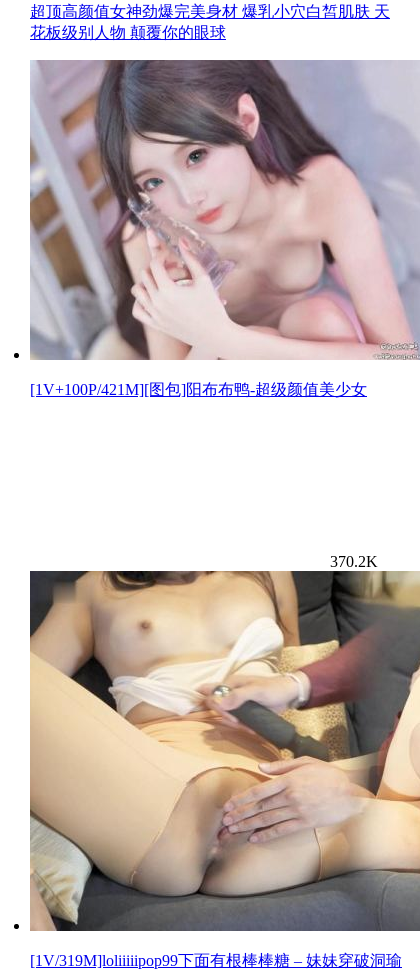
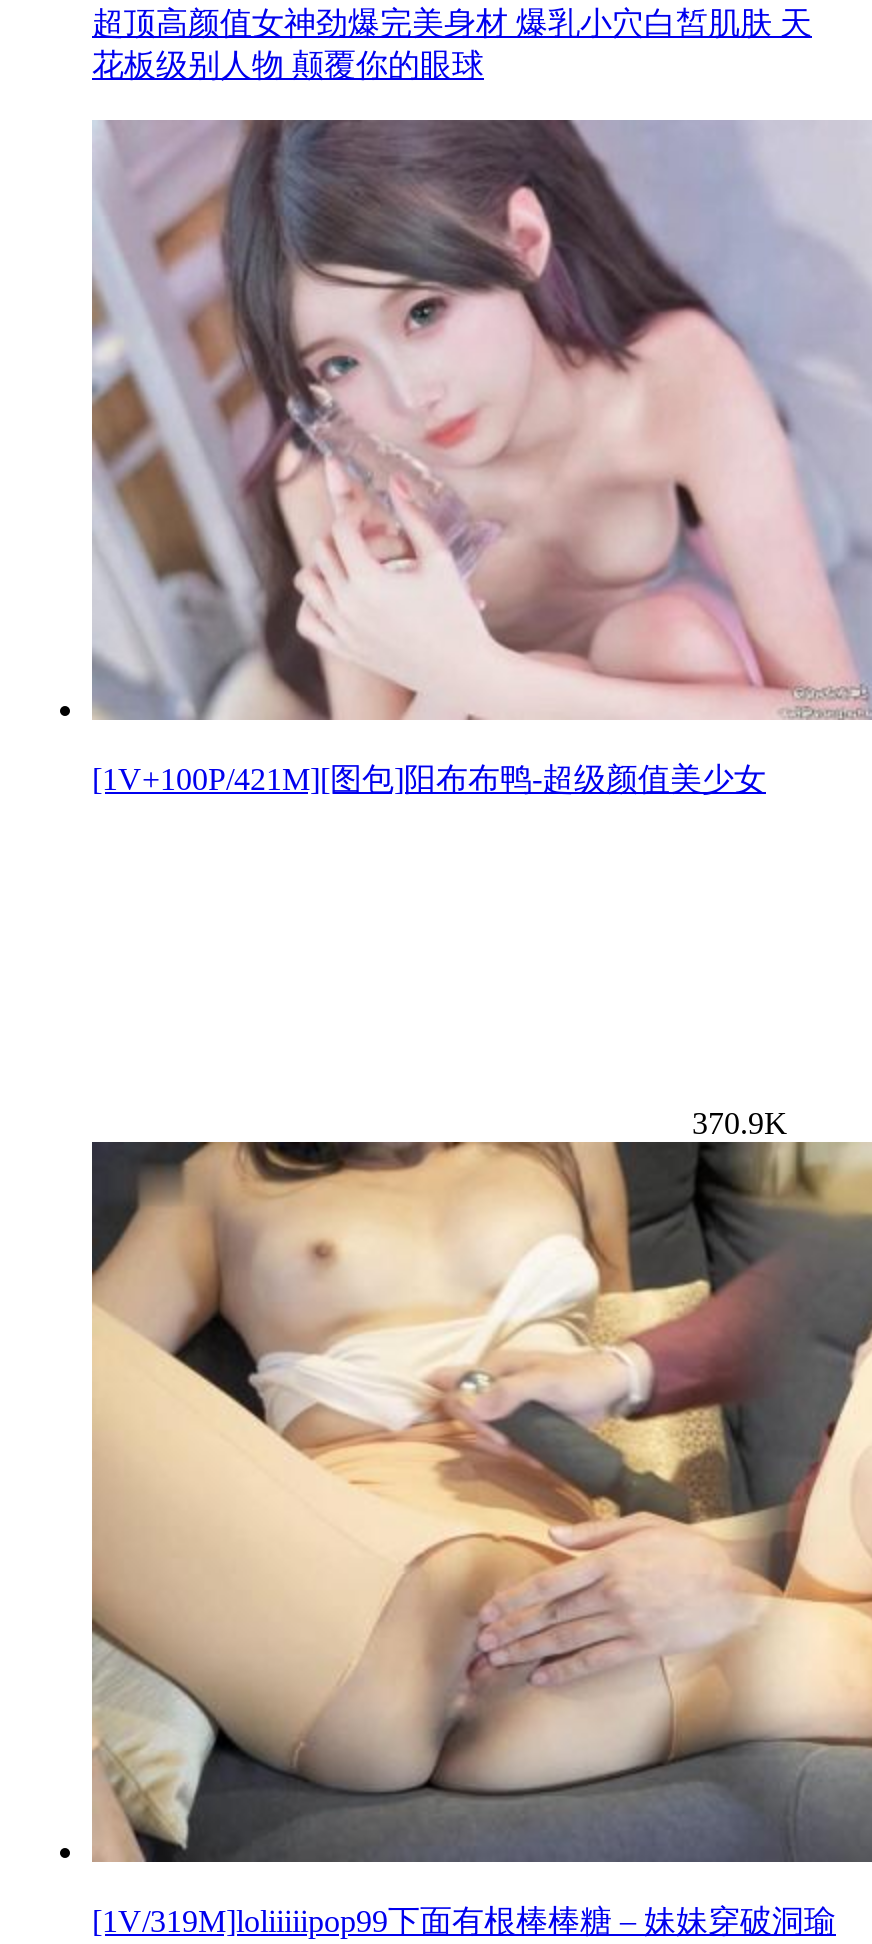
- 370.2K
+ 370.9K
